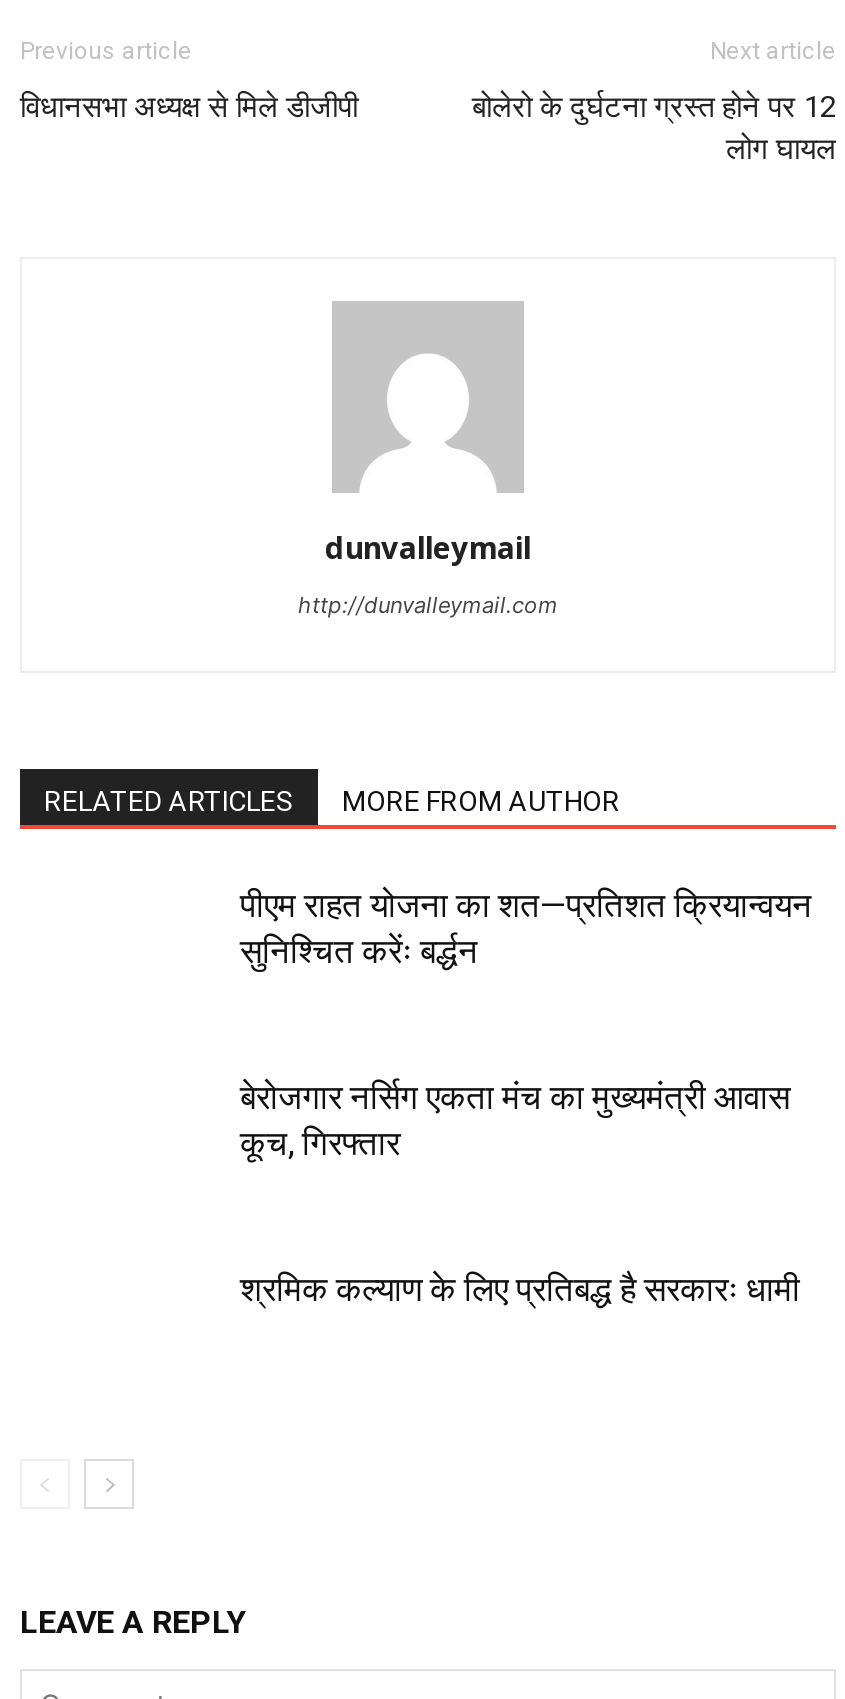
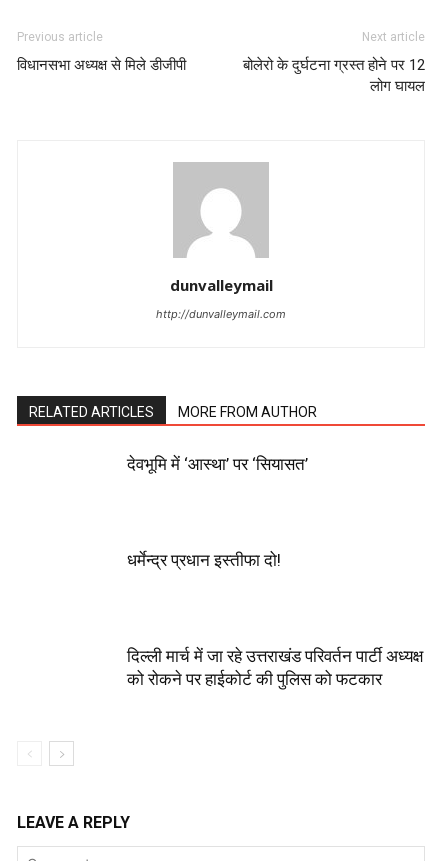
- पीएम राहत योजना का शत—प्रतिशत क्रियान्वयन
- सुनिश्चित करेंः बर्द्धन
+ देवभूमि में ‘आस्था’ पर ‘सियासत’

- बेरोजगार नर्सिग एकता मंच का मुख्यमंत्री आवास
- कूच, गिरफ्तार
+ धर्मेन्द्र प्रधान इस्तीफा दो!

- श्रमिक कल्याण के लिए प्रतिबद्ध है सरकारः धामी
+ दिल्ली मार्च में जा रहे उत्तराखंड परिवर्तन पार्टी अध्यक्ष
+ को रोकने पर हाईकोर्ट की पुलिस को फटकार
